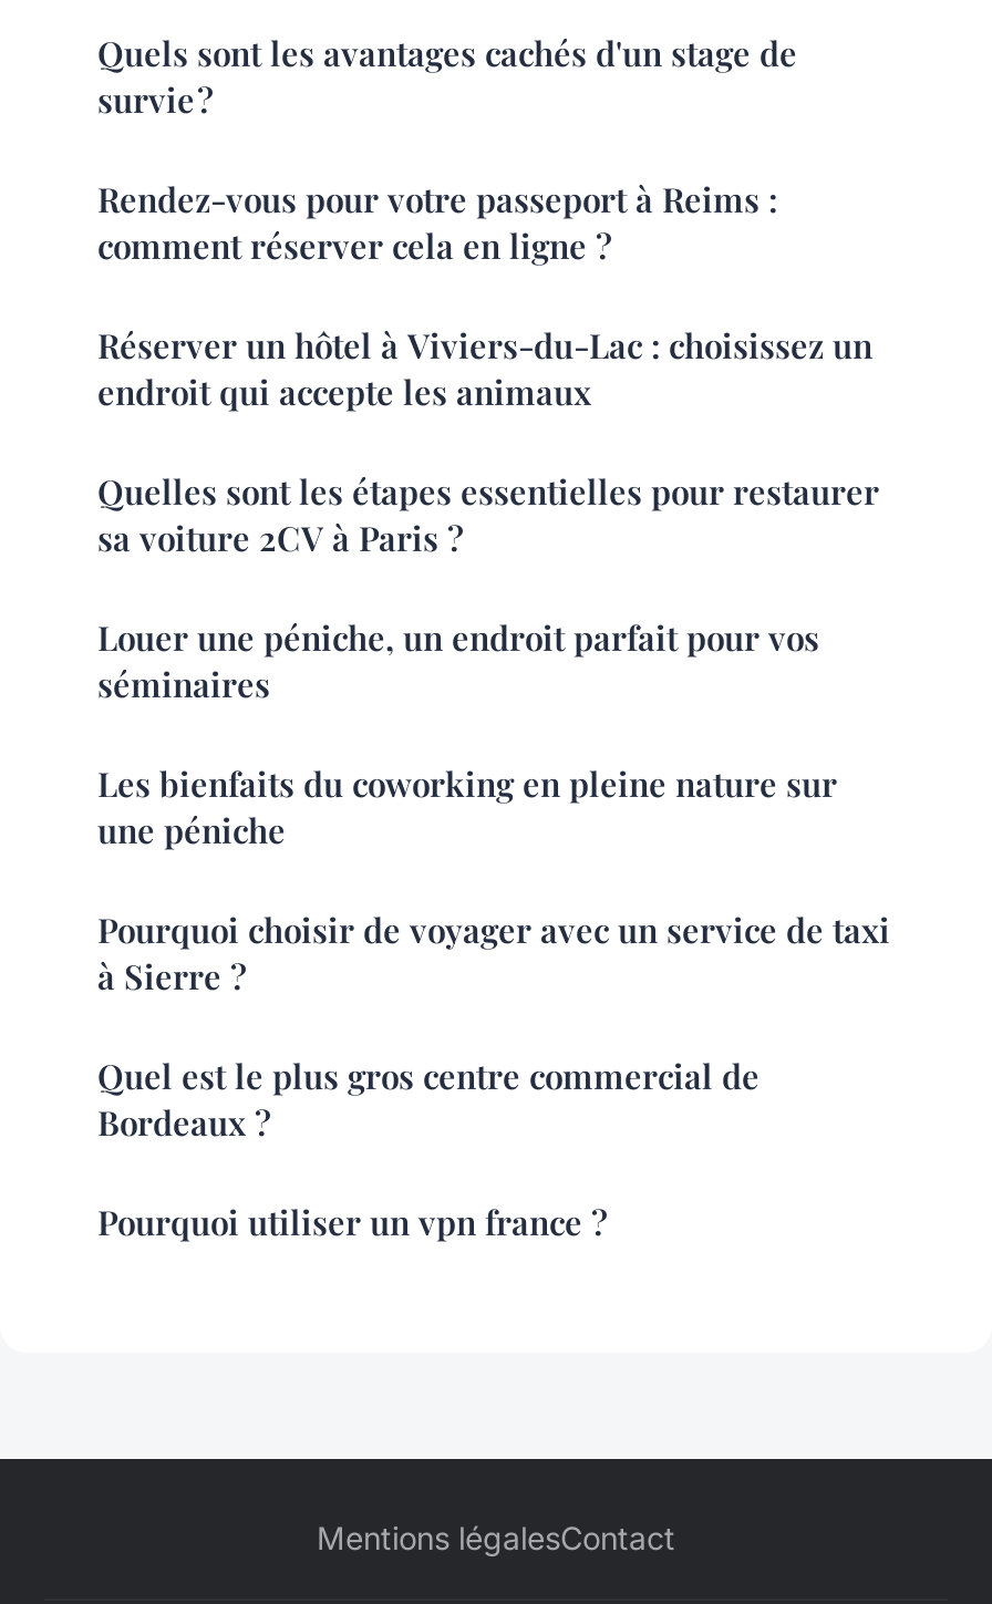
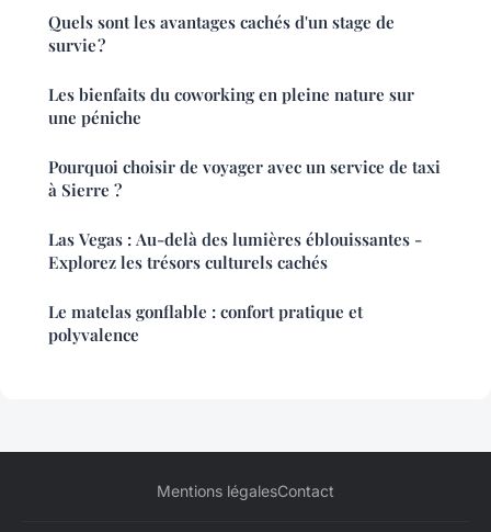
- Rendez-vous pour votre passeport à Reims :
- comment réserver cela en ligne ?
- Réserver un hôtel à Viviers-du-Lac : choisissez un
- endroit qui accepte les animaux
- Quelles sont les étapes essentielles pour restaurer
- sa voiture 2CV à Paris ?
- Louer une péniche, un endroit parfait pour vos
- séminaires

moved up: Les bienfaits du coworking en pleine nature sur | une péniche | Pourquoi choisir de voyager avec un service de taxi | à Sierre ?

- Quel est le plus gros centre commercial de
- Bordeaux ?
+ Las Vegas : Au-delà des lumières éblouissantes -
+ Explorez les trésors culturels cachés

- Pourquoi utiliser un vpn france ?
+ Le matelas gonflable : confort pratique et
+ polyvalence
